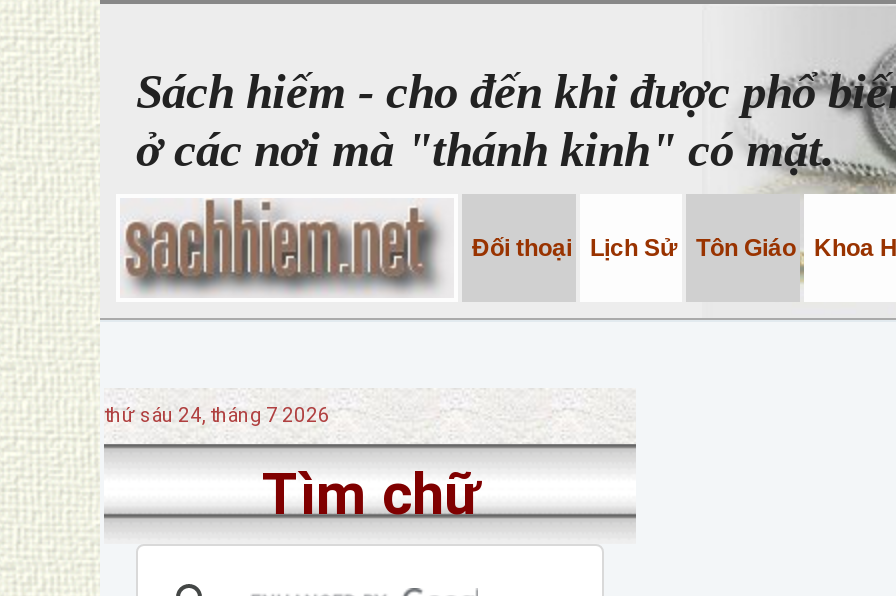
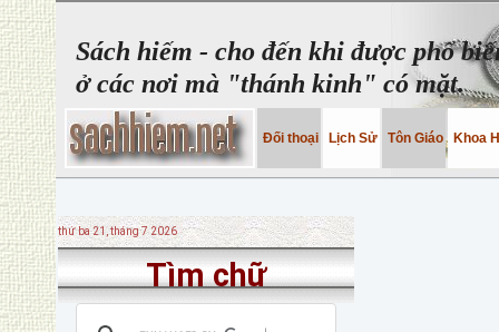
- thứ sáu 24, tháng 7 2026
+ thứ ba 21, tháng 7 2026
